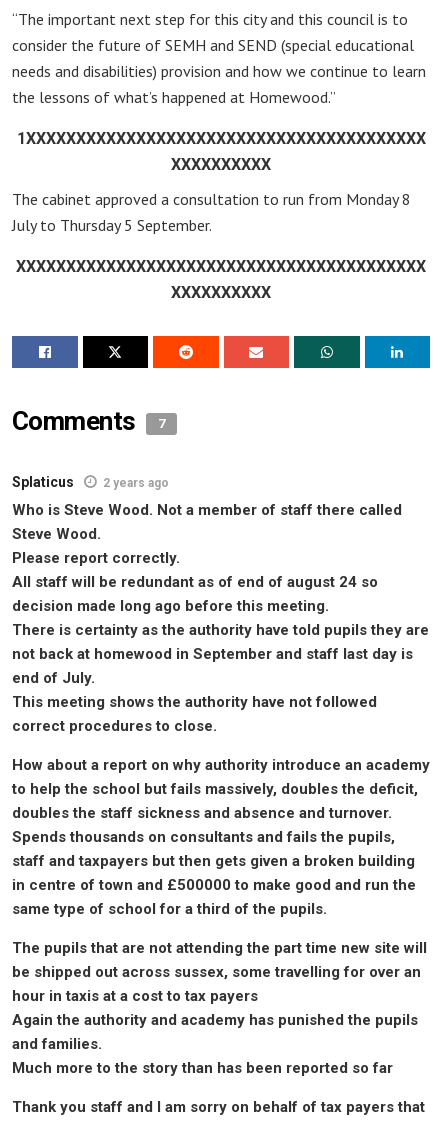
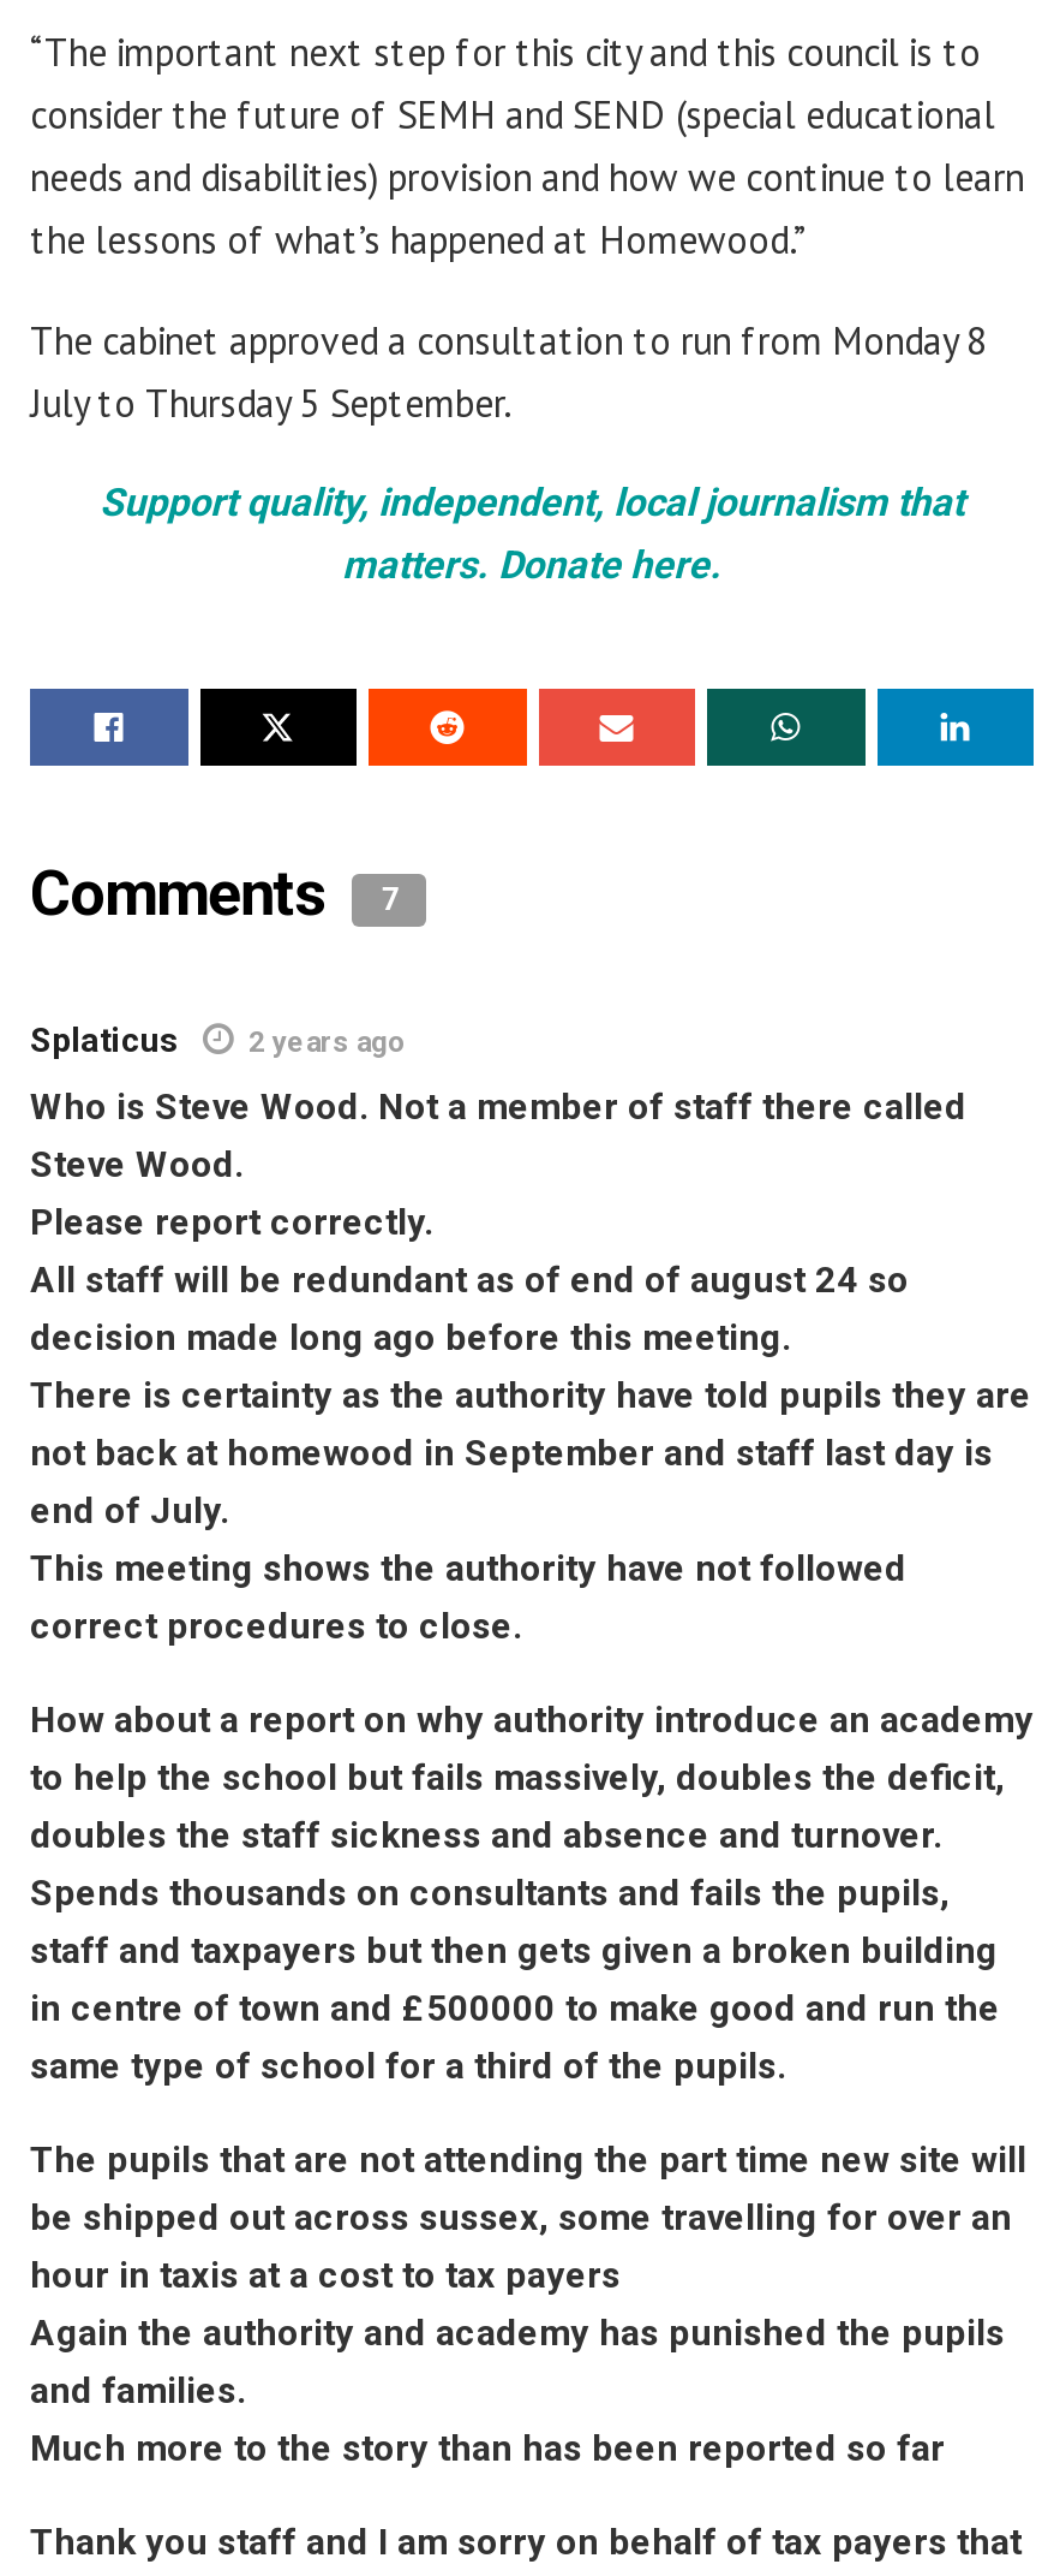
- 1XXXXXXXXXXXXXXXXXXXXXXXXXXXXXXXXXXXXXXXX
- XXXXXXXXXX

- XXXXXXXXXXXXXXXXXXXXXXXXXXXXXXXXXXXXXXXXX
- XXXXXXXXXX
+ Support quality, independent, local journalism that
+ matters. Donate here.
